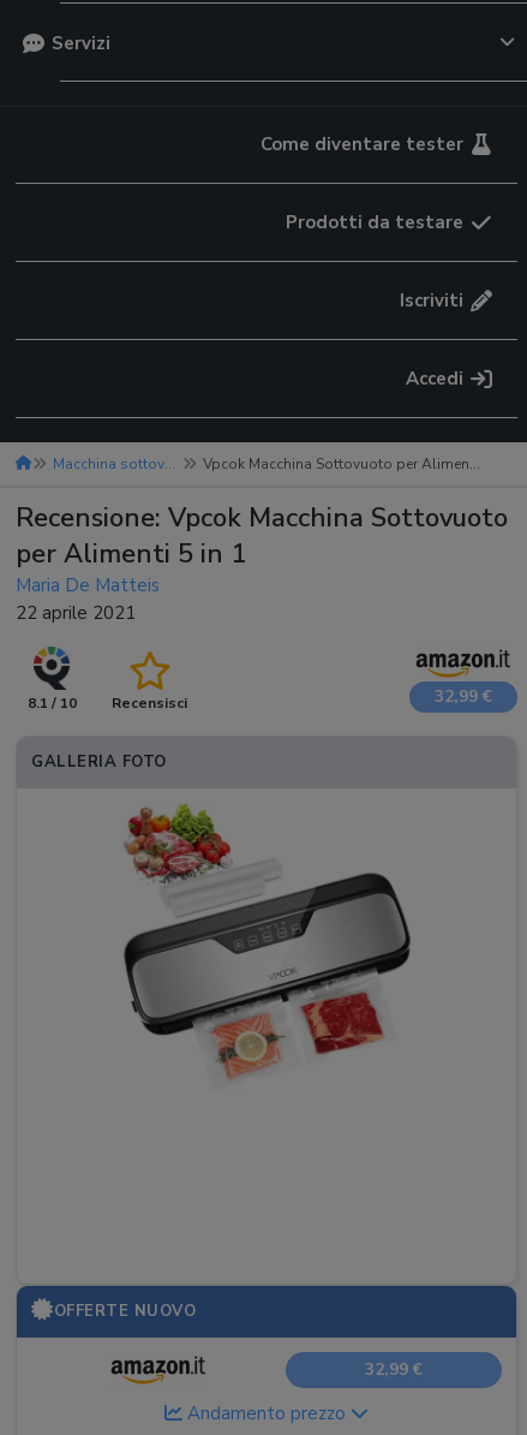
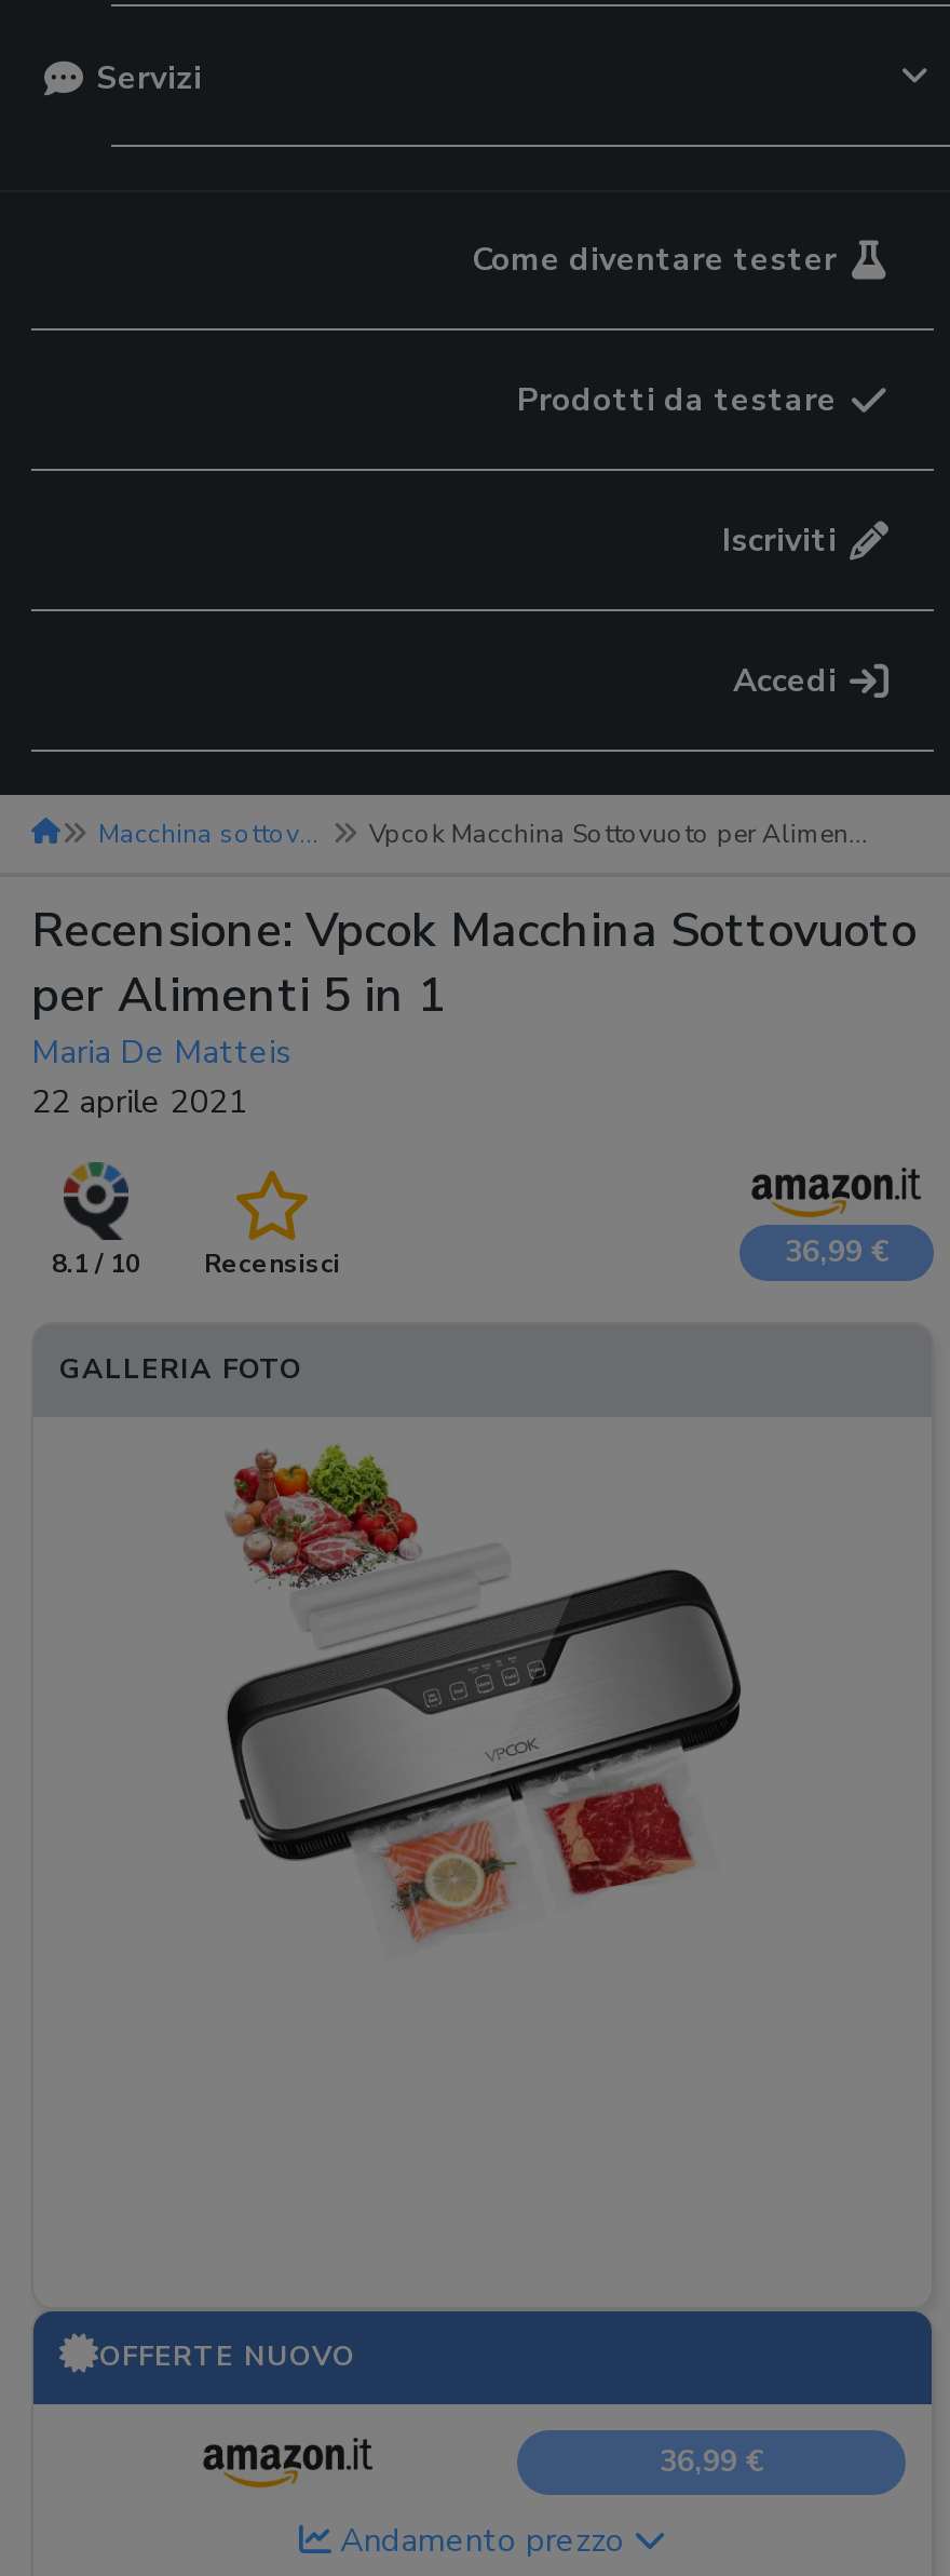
- 32,99 €
+ 36,99 €

- 32,99 €
+ 36,99 €
